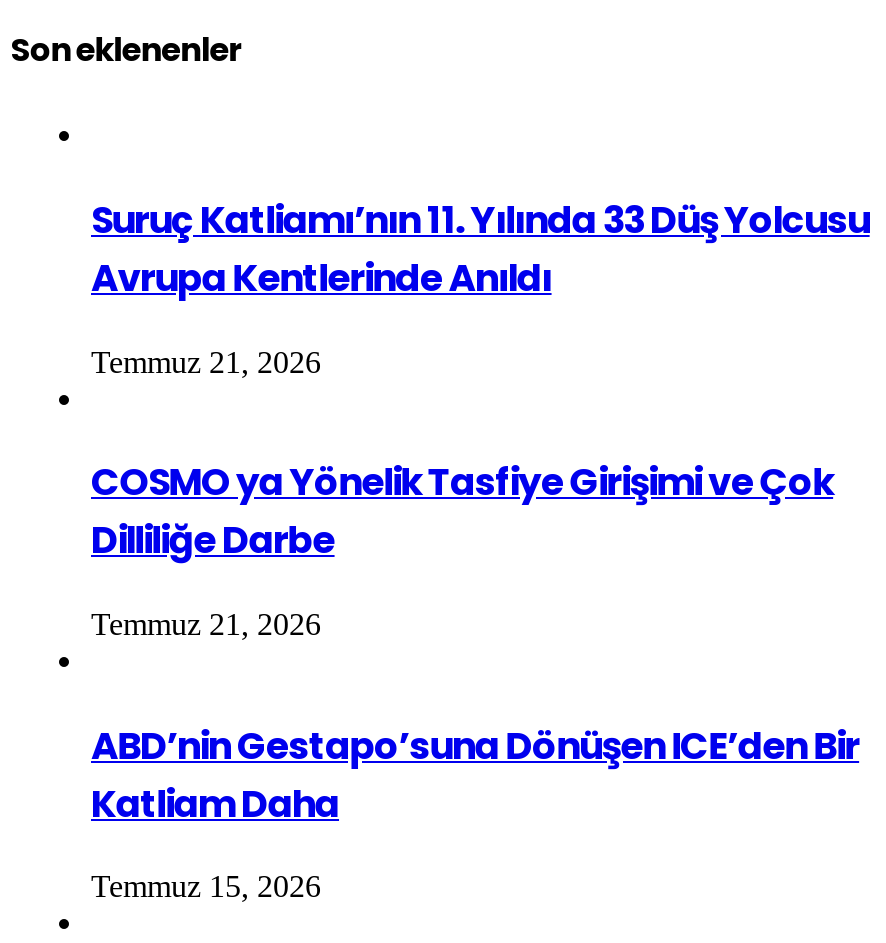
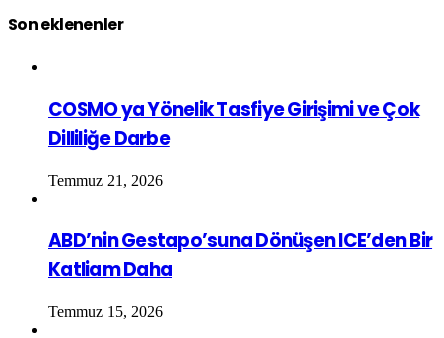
- Suruç Katliamı’nın 11. Yılında 33 Düş Yolcusu
- Avrupa Kentlerinde Anıldı
- Temmuz 21, 2026
